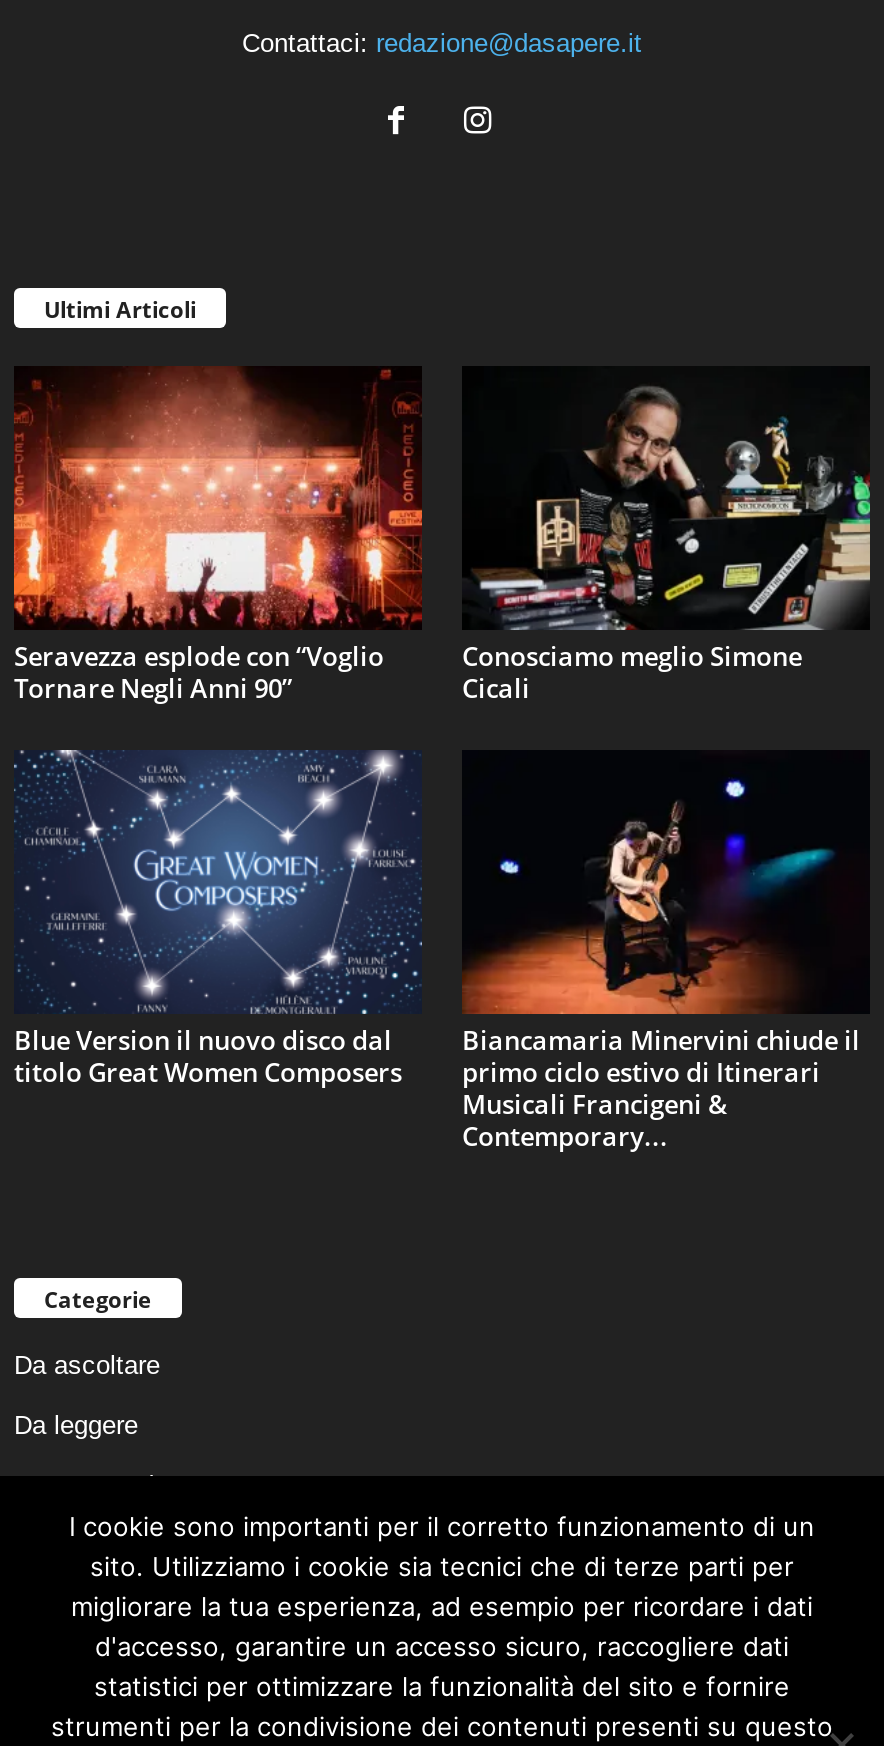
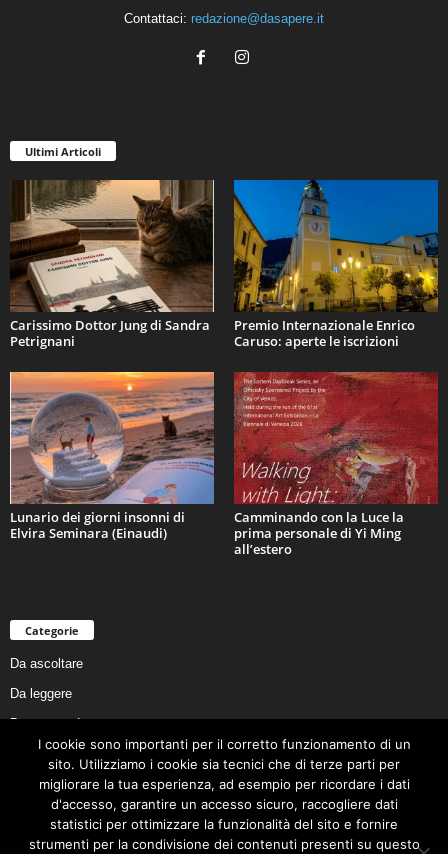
- [image]
- Seravezza esplode con “Voglio
- Tornare Negli Anni 90”
+ [image]
+ Carissimo Dottor Jung di Sandra
+ Petrignani

- [image]
- Conosciamo meglio Simone
- Cicali
+ [image]
+ Premio Internazionale Enrico
+ Caruso: aperte le iscrizioni

- [image]
- Blue Version il nuovo disco dal
- titolo Great Women Composers
+ [image]
+ Lunario dei giorni insonni di
+ Elvira Seminara (Einaudi)

- [image]
- Biancamaria Minervini chiude il
- primo ciclo estivo di Itinerari
- Musicali Francigeni &
- Contemporary...
+ [image]
+ Camminando con la Luce la
+ prima personale di Yi Ming
+ all’estero
